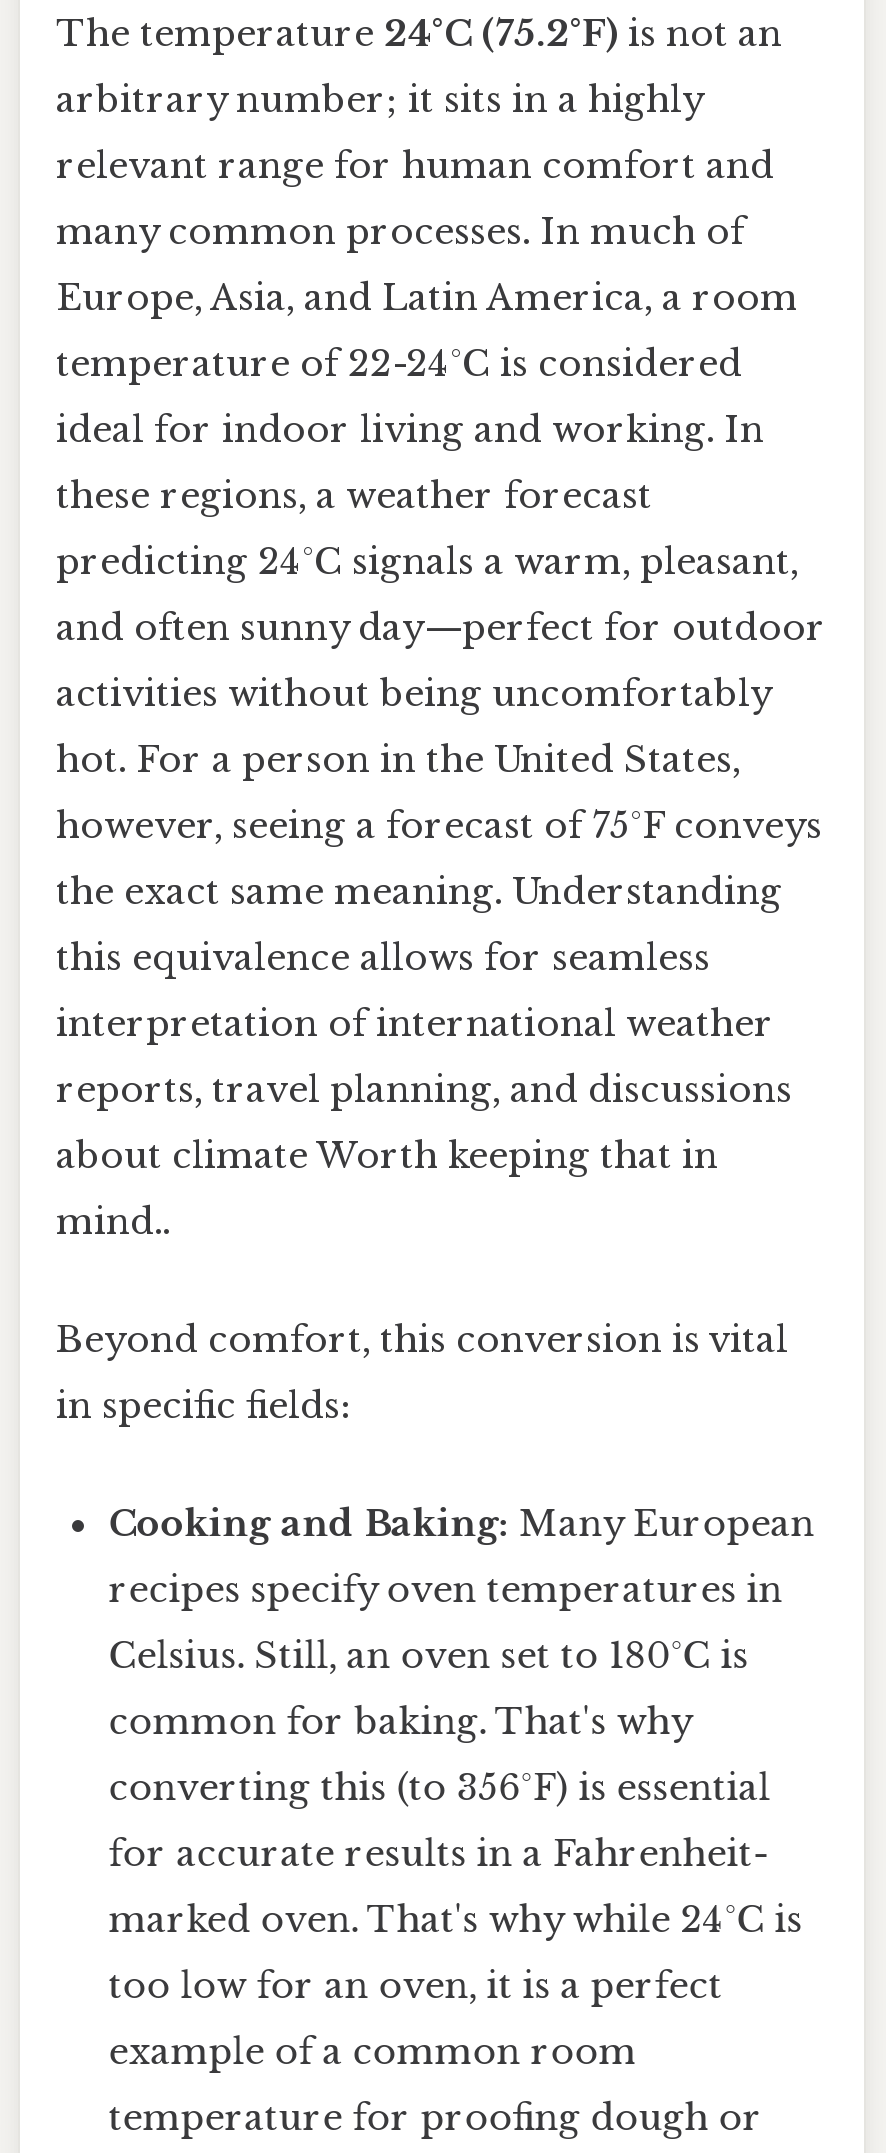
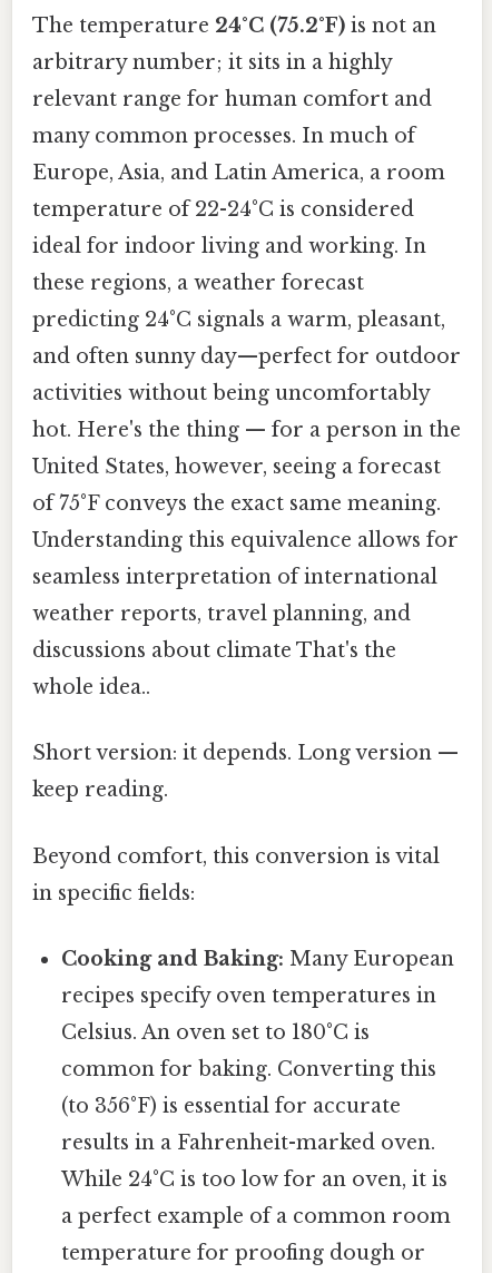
- hot. For a person in the United States,
- however, seeing a forecast of 75°F conveys
- the exact same meaning. Understanding
- this equivalence allows for seamless
- interpretation of international weather
- reports, travel planning, and discussions
- about climate Worth keeping that in
- mind..
+ hot. Here's the thing — for a person in the
+ United States, however, seeing a forecast
+ of 75°F conveys the exact same meaning.
+ Understanding this equivalence allows for
+ seamless interpretation of international
+ weather reports, travel planning, and
+ discussions about climate That's the
+ whole idea..
+ Short version: it depends. Long version —
+ keep reading.

moved down: Beyond comfort, this conversion is vital | in specific fields: | Cooking and Baking: Many European | recipes specify oven temperatures in

- Celsius. Still, an oven set to 180°C is
- common for baking. That's why
- converting this (to 356°F) is essential
- for accurate results in a Fahrenheit-
- marked oven. That's why while 24°C is
- too low for an oven, it is a perfect
- example of a common room
+ Celsius. An oven set to 180°C is
+ common for baking. Converting this
+ (to 356°F) is essential for accurate
+ results in a Fahrenheit-marked oven.
+ While 24°C is too low for an oven, it is
+ a perfect example of a common room
